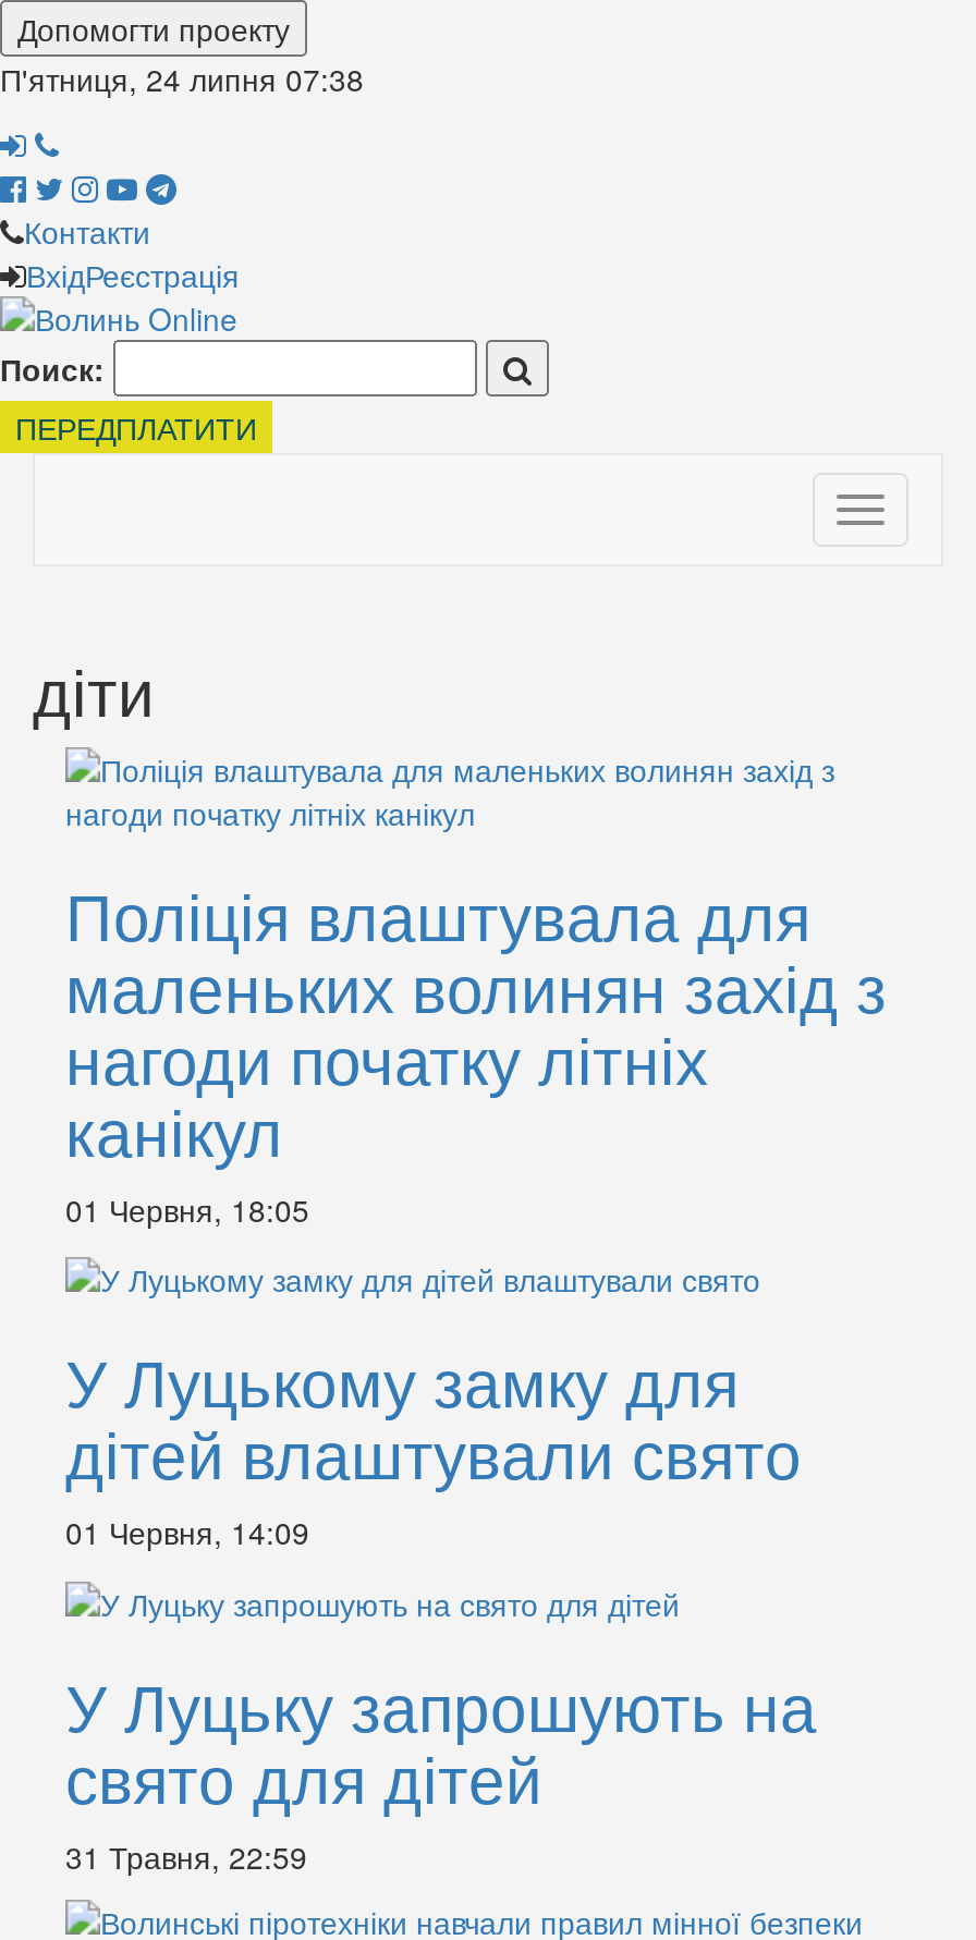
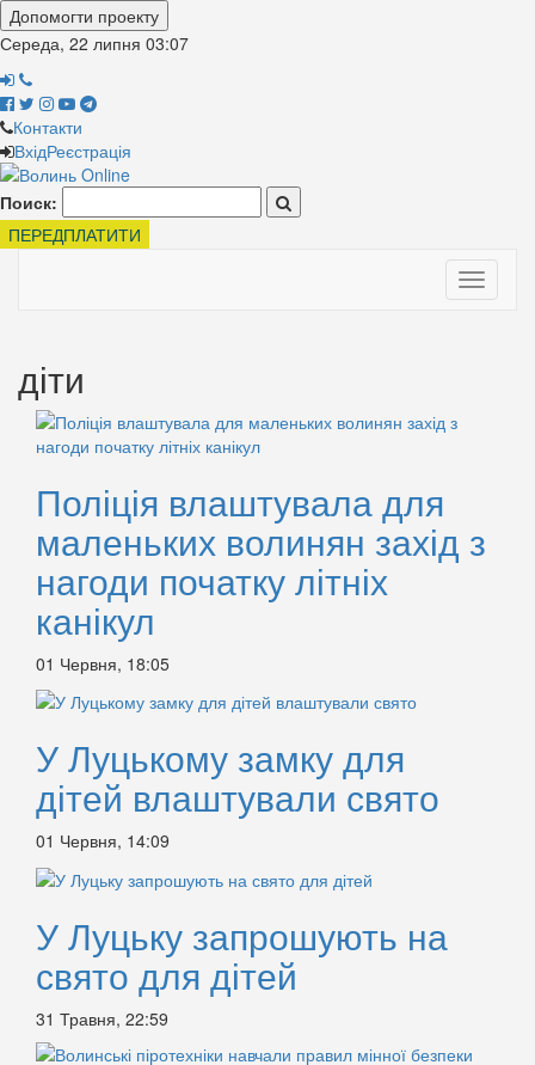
- П'ятниця, 24 липня 07:38
+ Середа, 22 липня 03:07
